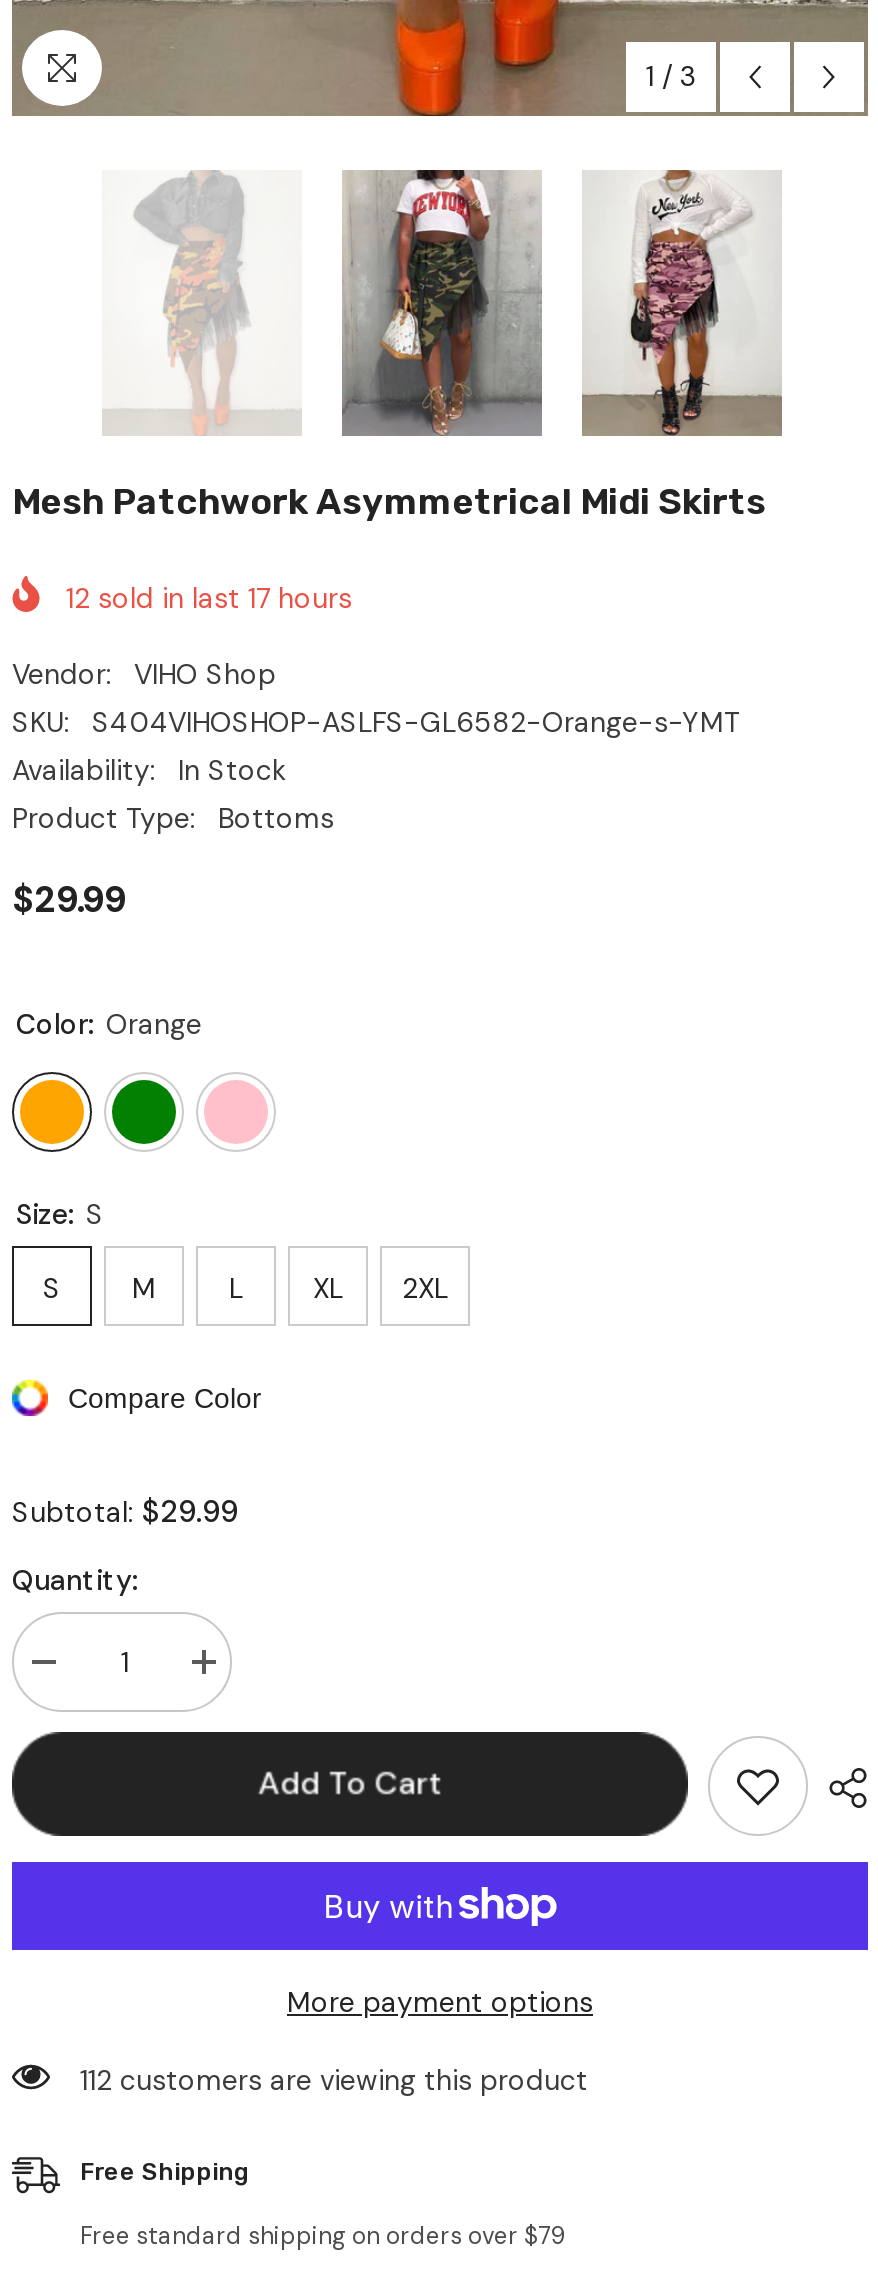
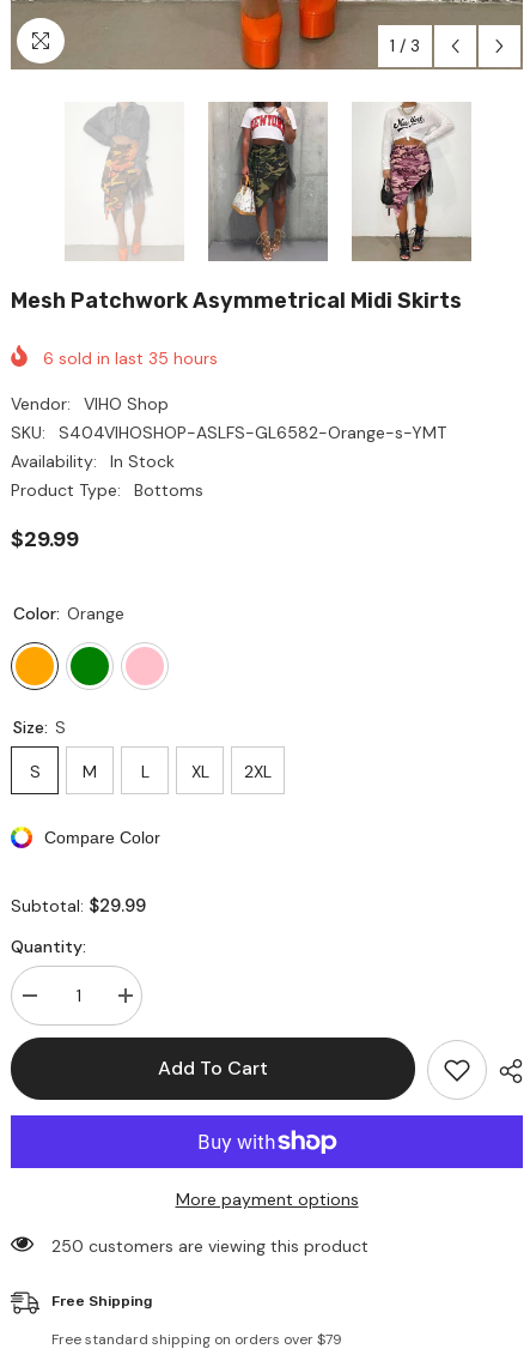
- 12 sold in last 17 hours
+ 6 sold in last 35 hours

- 112 customers are viewing this product
+ 250 customers are viewing this product
